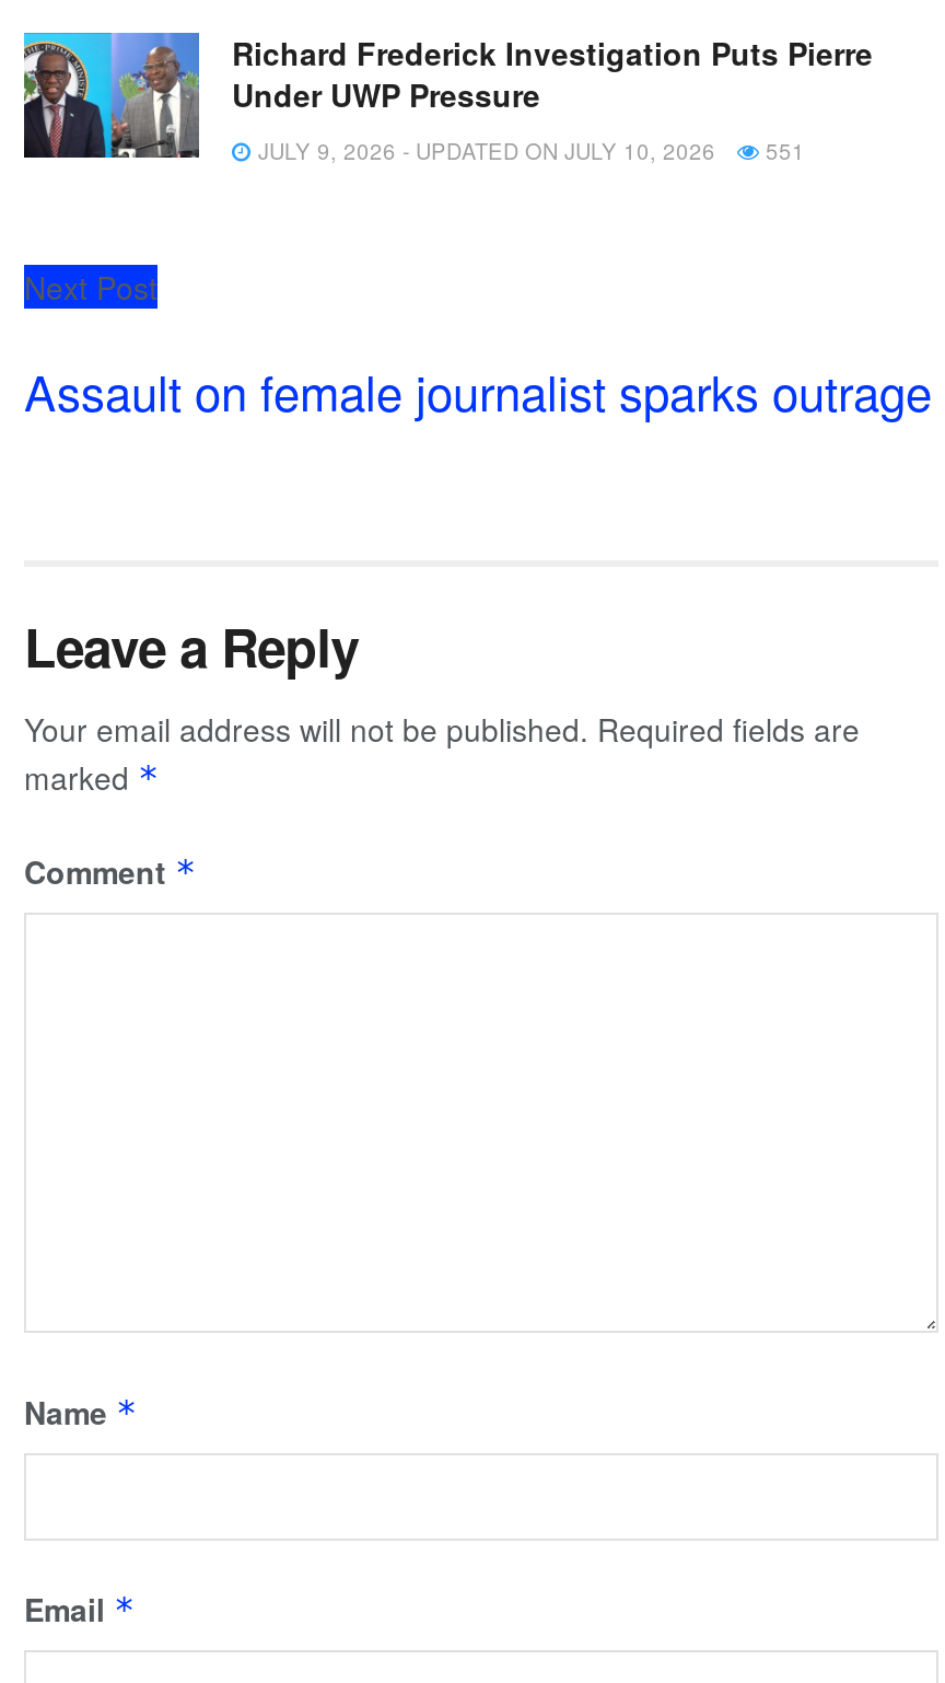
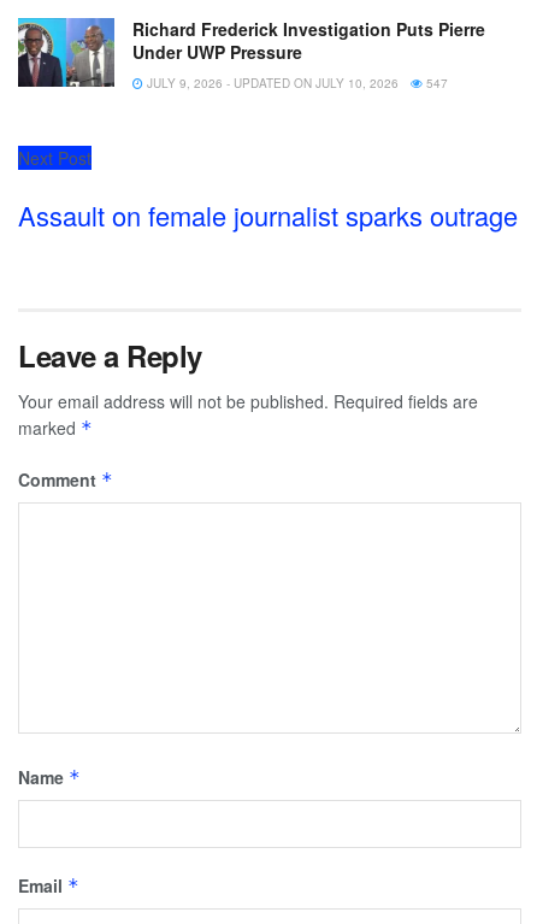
- JULY 9, 2026 - UPDATED ON JULY 10, 2026 551
+ JULY 9, 2026 - UPDATED ON JULY 10, 2026 547
